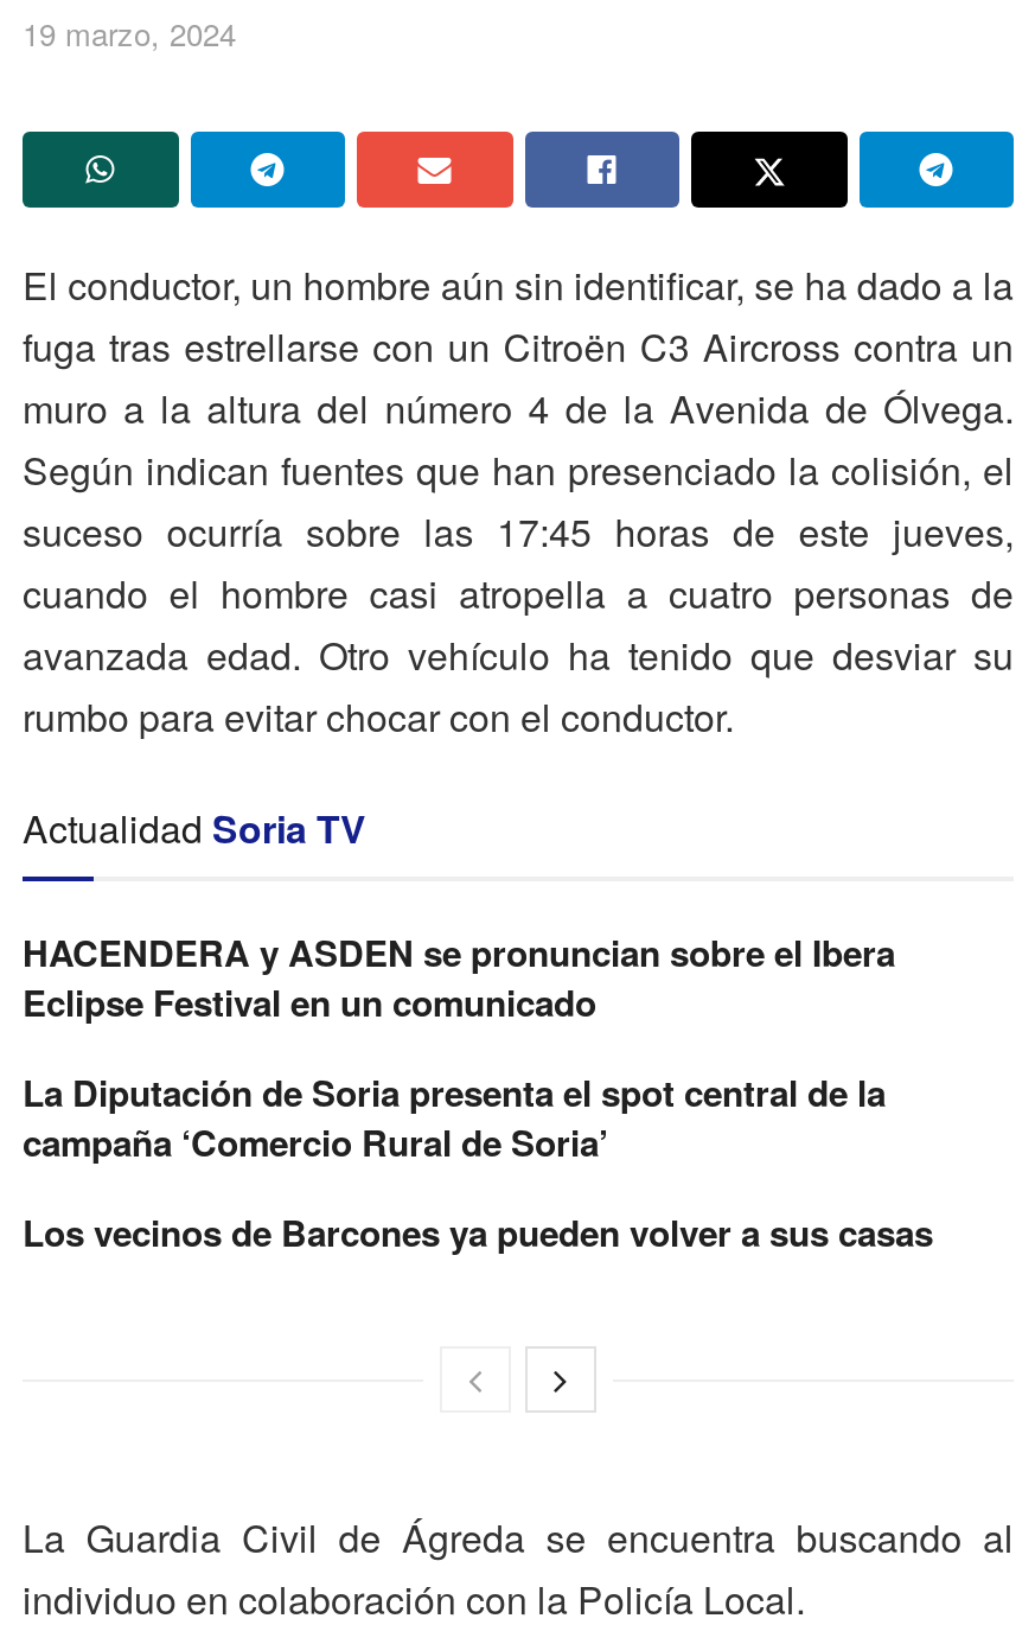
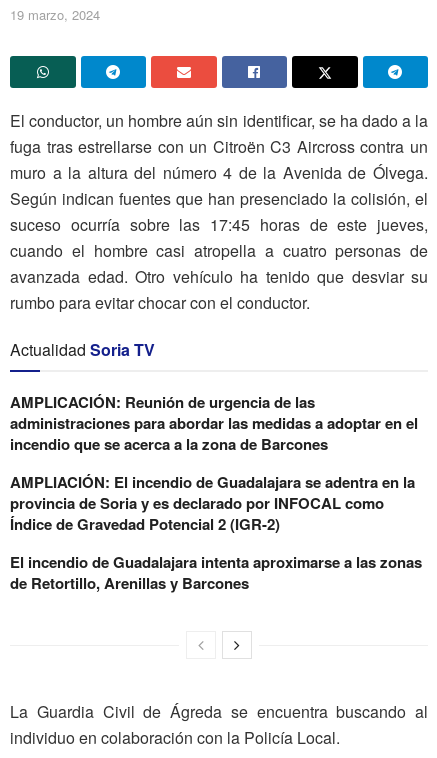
- HACENDERA y ASDEN se pronuncian sobre el Ibera
- Eclipse Festival en un comunicado
+ AMPLICACIÓN: Reunión de urgencia de las
+ administraciones para abordar las medidas a adoptar en el
+ incendio que se acerca a la zona de Barcones

- La Diputación de Soria presenta el spot central de la
- campaña ‘Comercio Rural de Soria’
+ AMPLIACIÓN: El incendio de Guadalajara se adentra en la
+ provincia de Soria y es declarado por INFOCAL como
+ Índice de Gravedad Potencial 2 (IGR-2)

- Los vecinos de Barcones ya pueden volver a sus casas
+ El incendio de Guadalajara intenta aproximarse a las zonas
+ de Retortillo, Arenillas y Barcones
